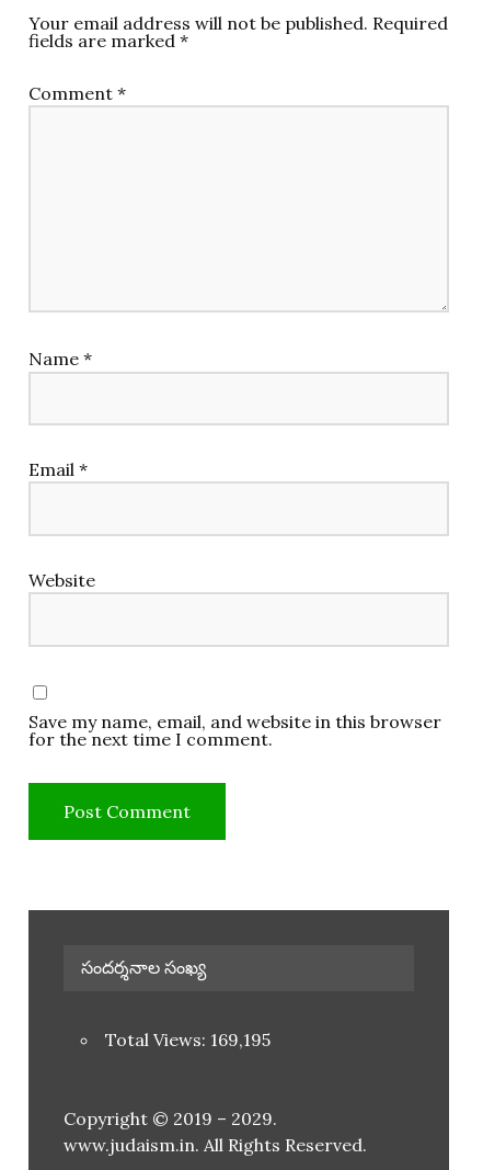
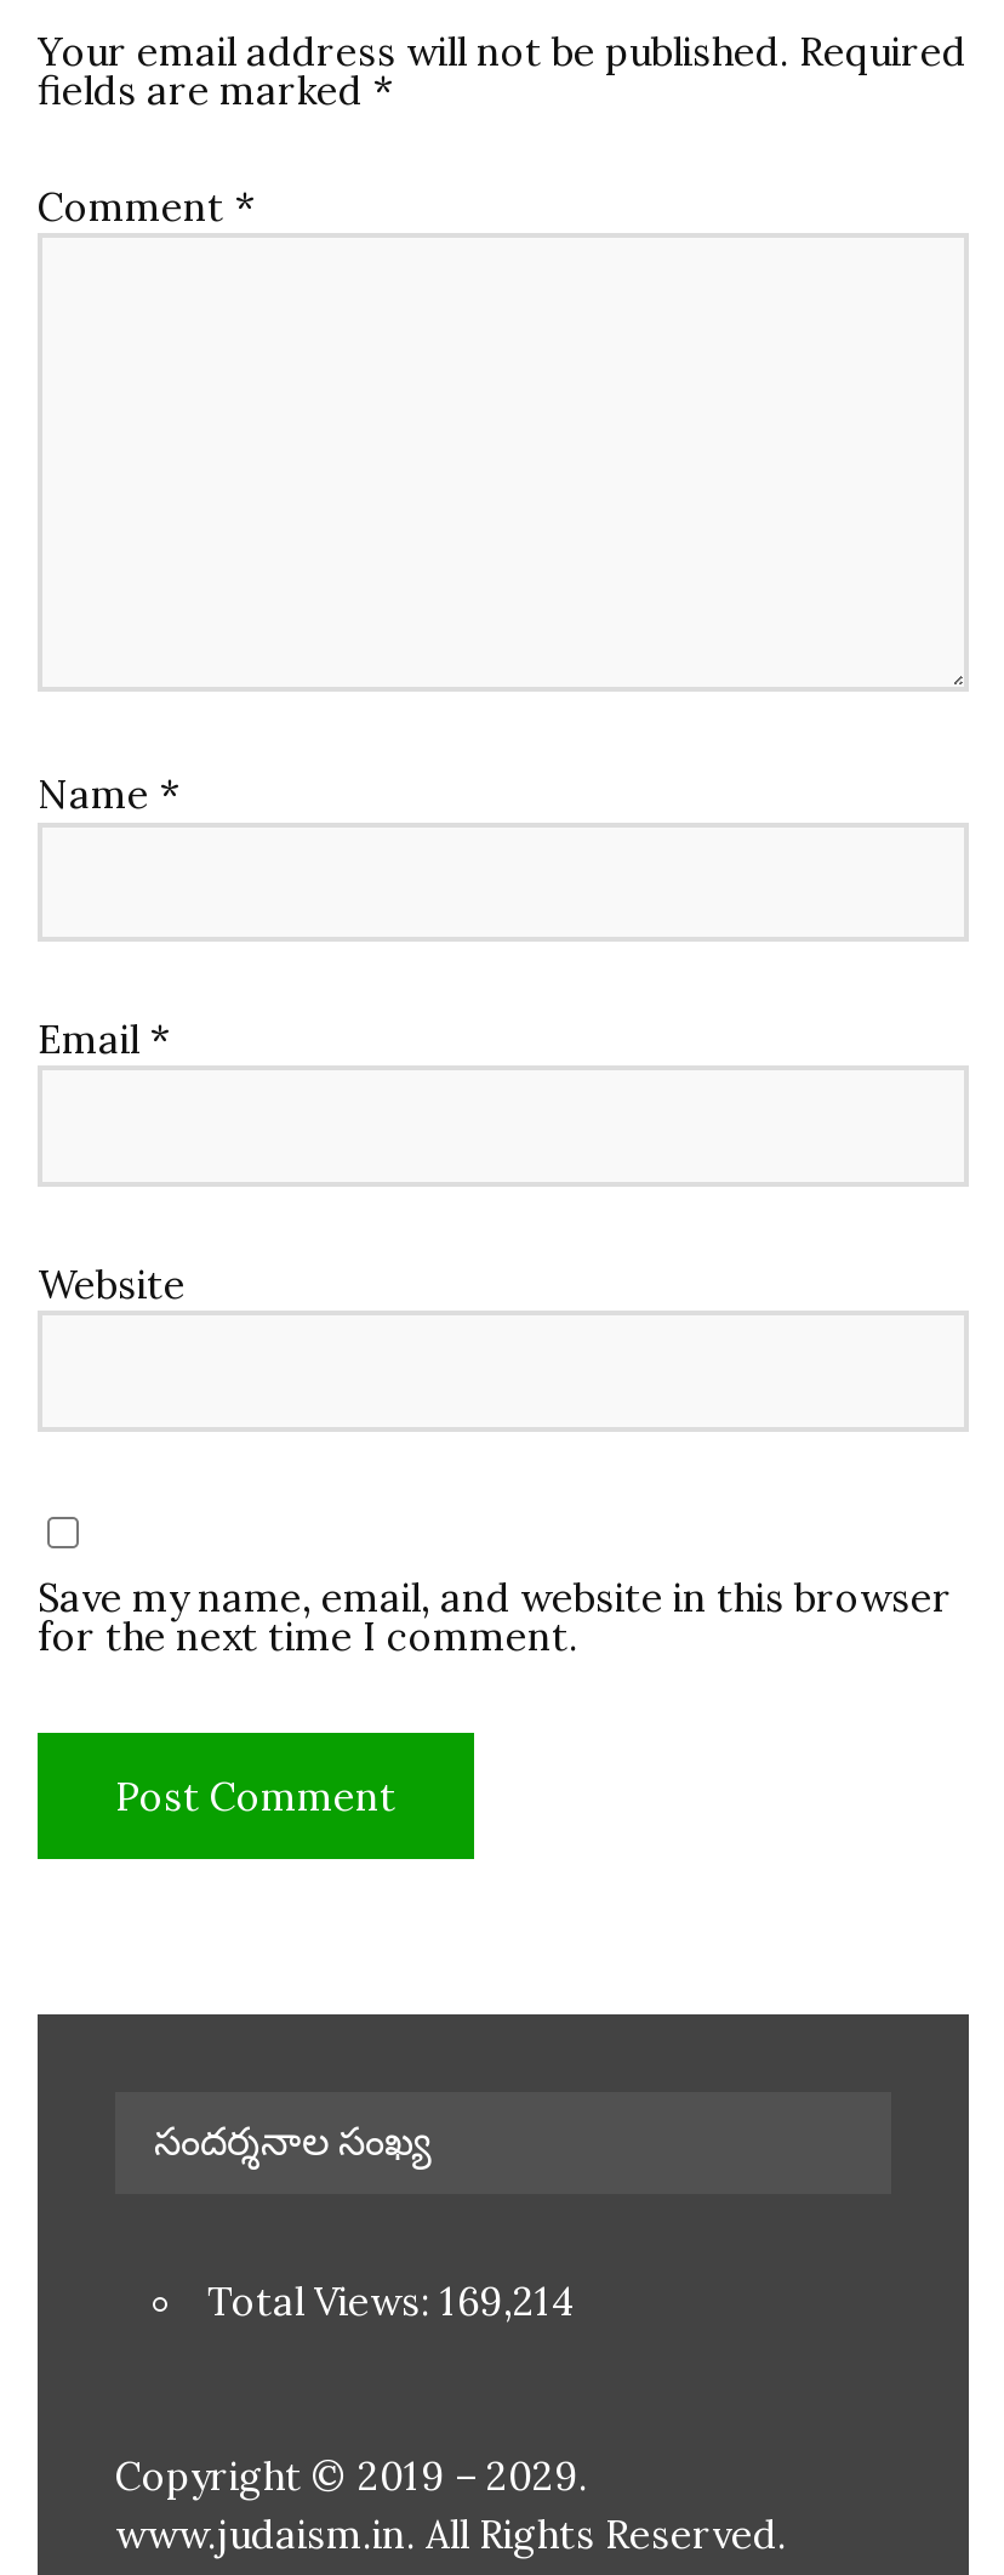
- Total Views: 169,195
+ Total Views: 169,214
